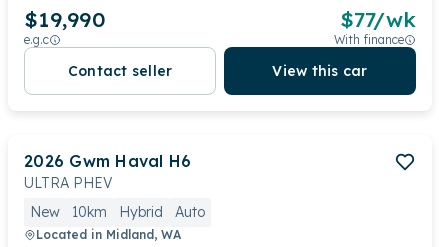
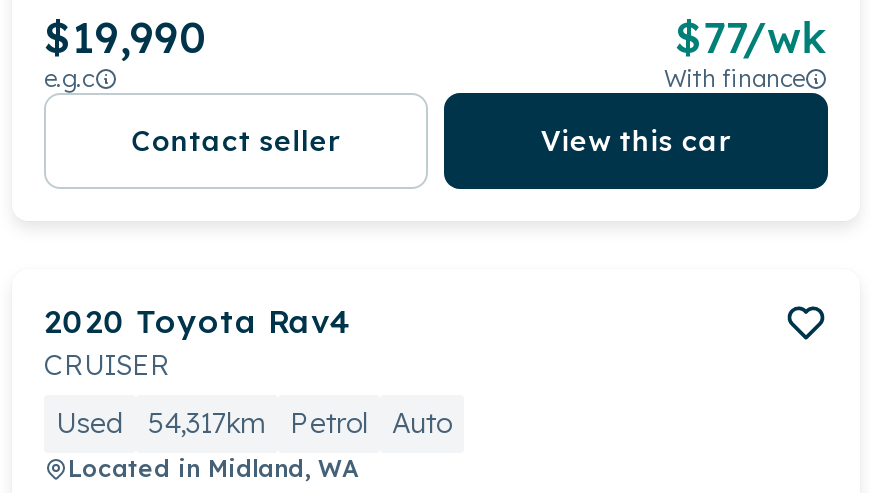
- 2026 Gwm Haval H6
- ULTRA PHEV
+ 2020 Toyota Rav4
+ CRUISER

- New
- 10km
- Hybrid
+ Used
+ 54,317km
+ Petrol
